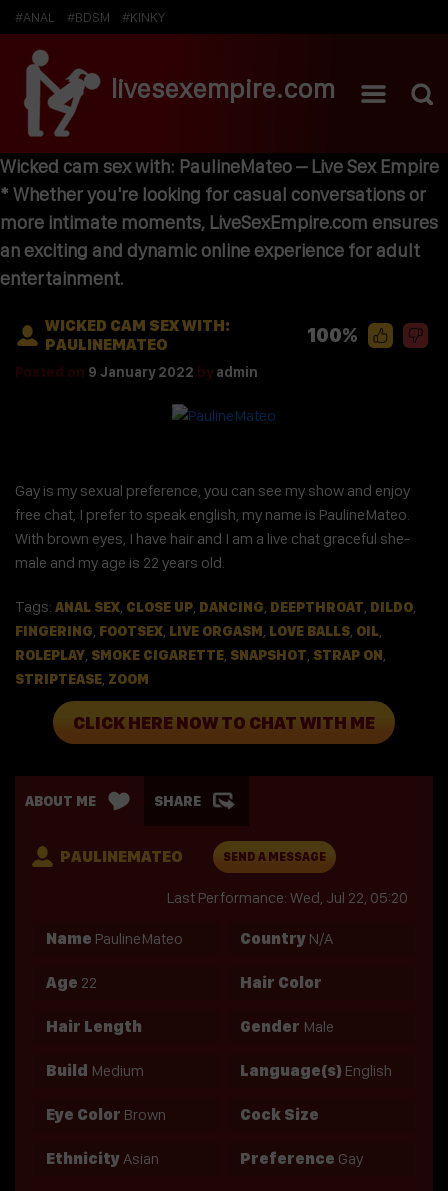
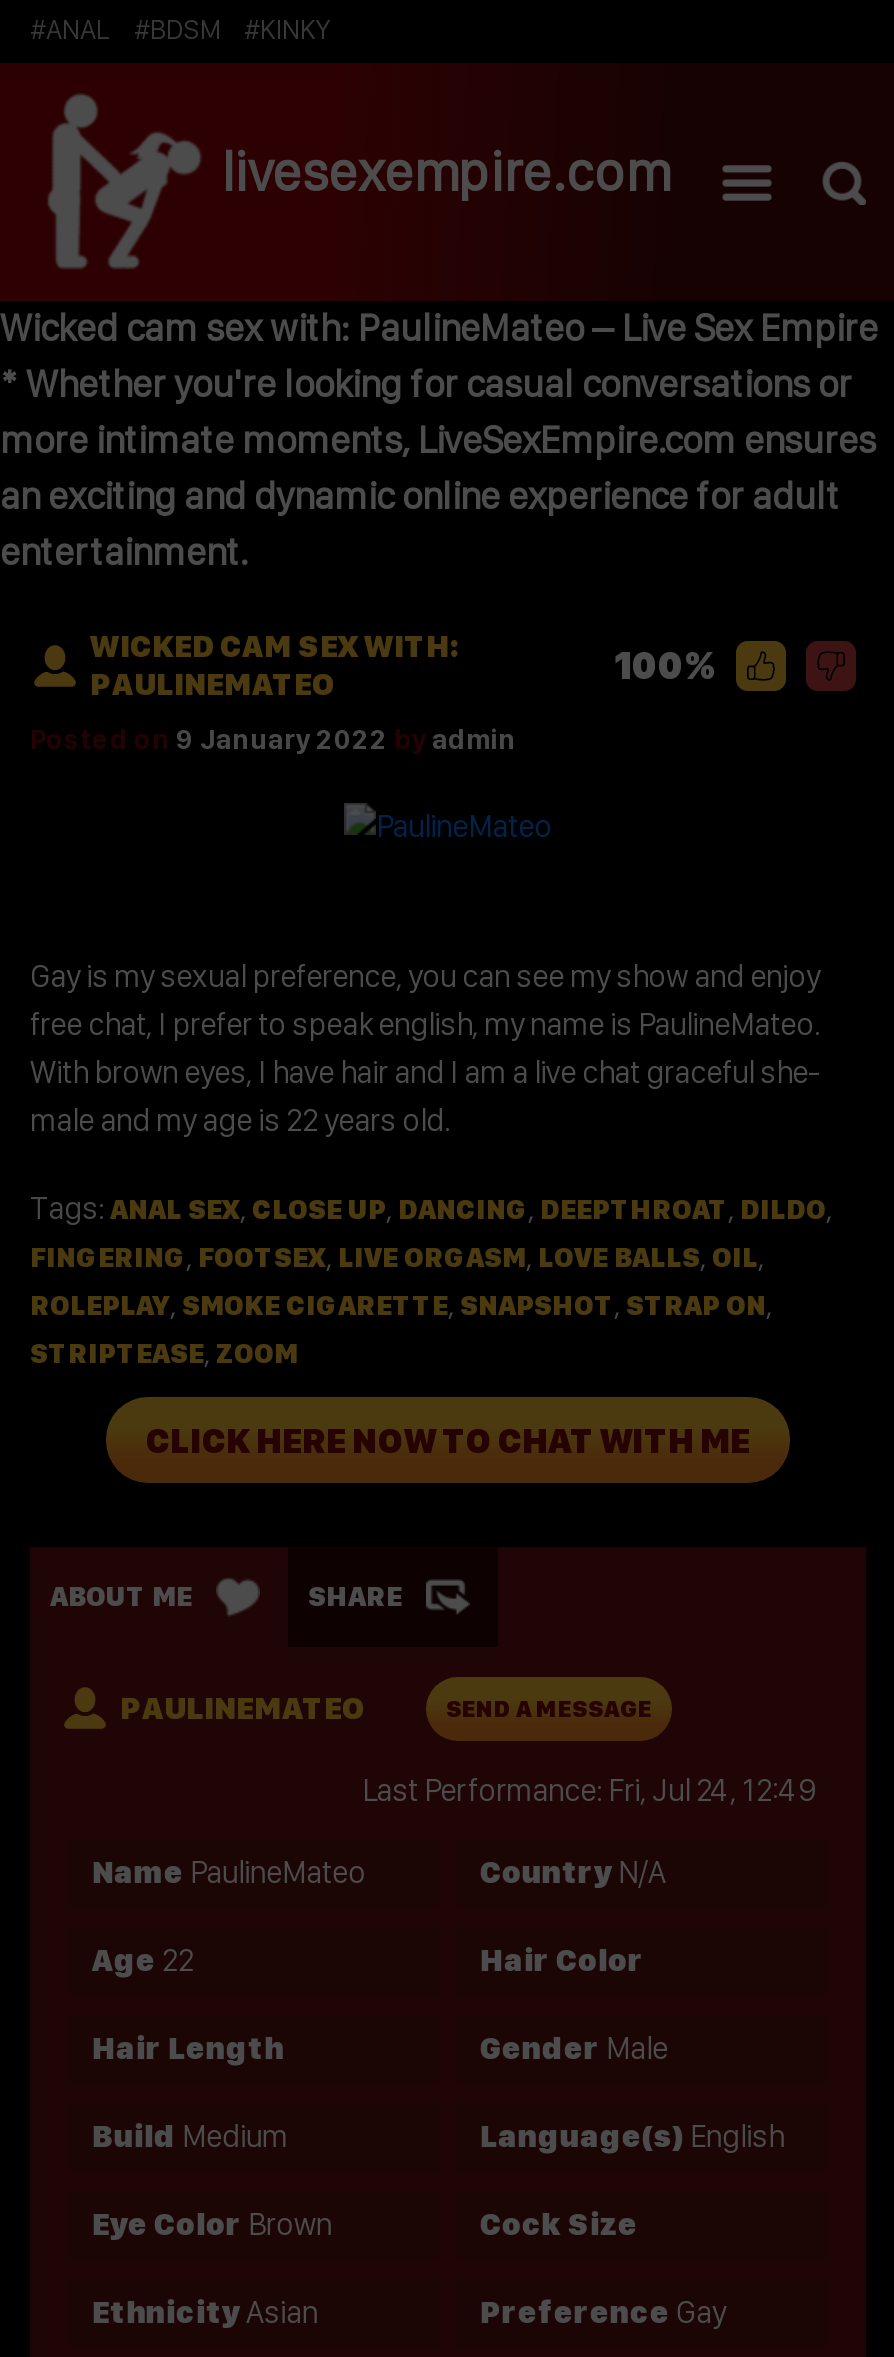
- Last Performance: Wed, Jul 22, 05:20
+ Last Performance: Fri, Jul 24, 12:49
